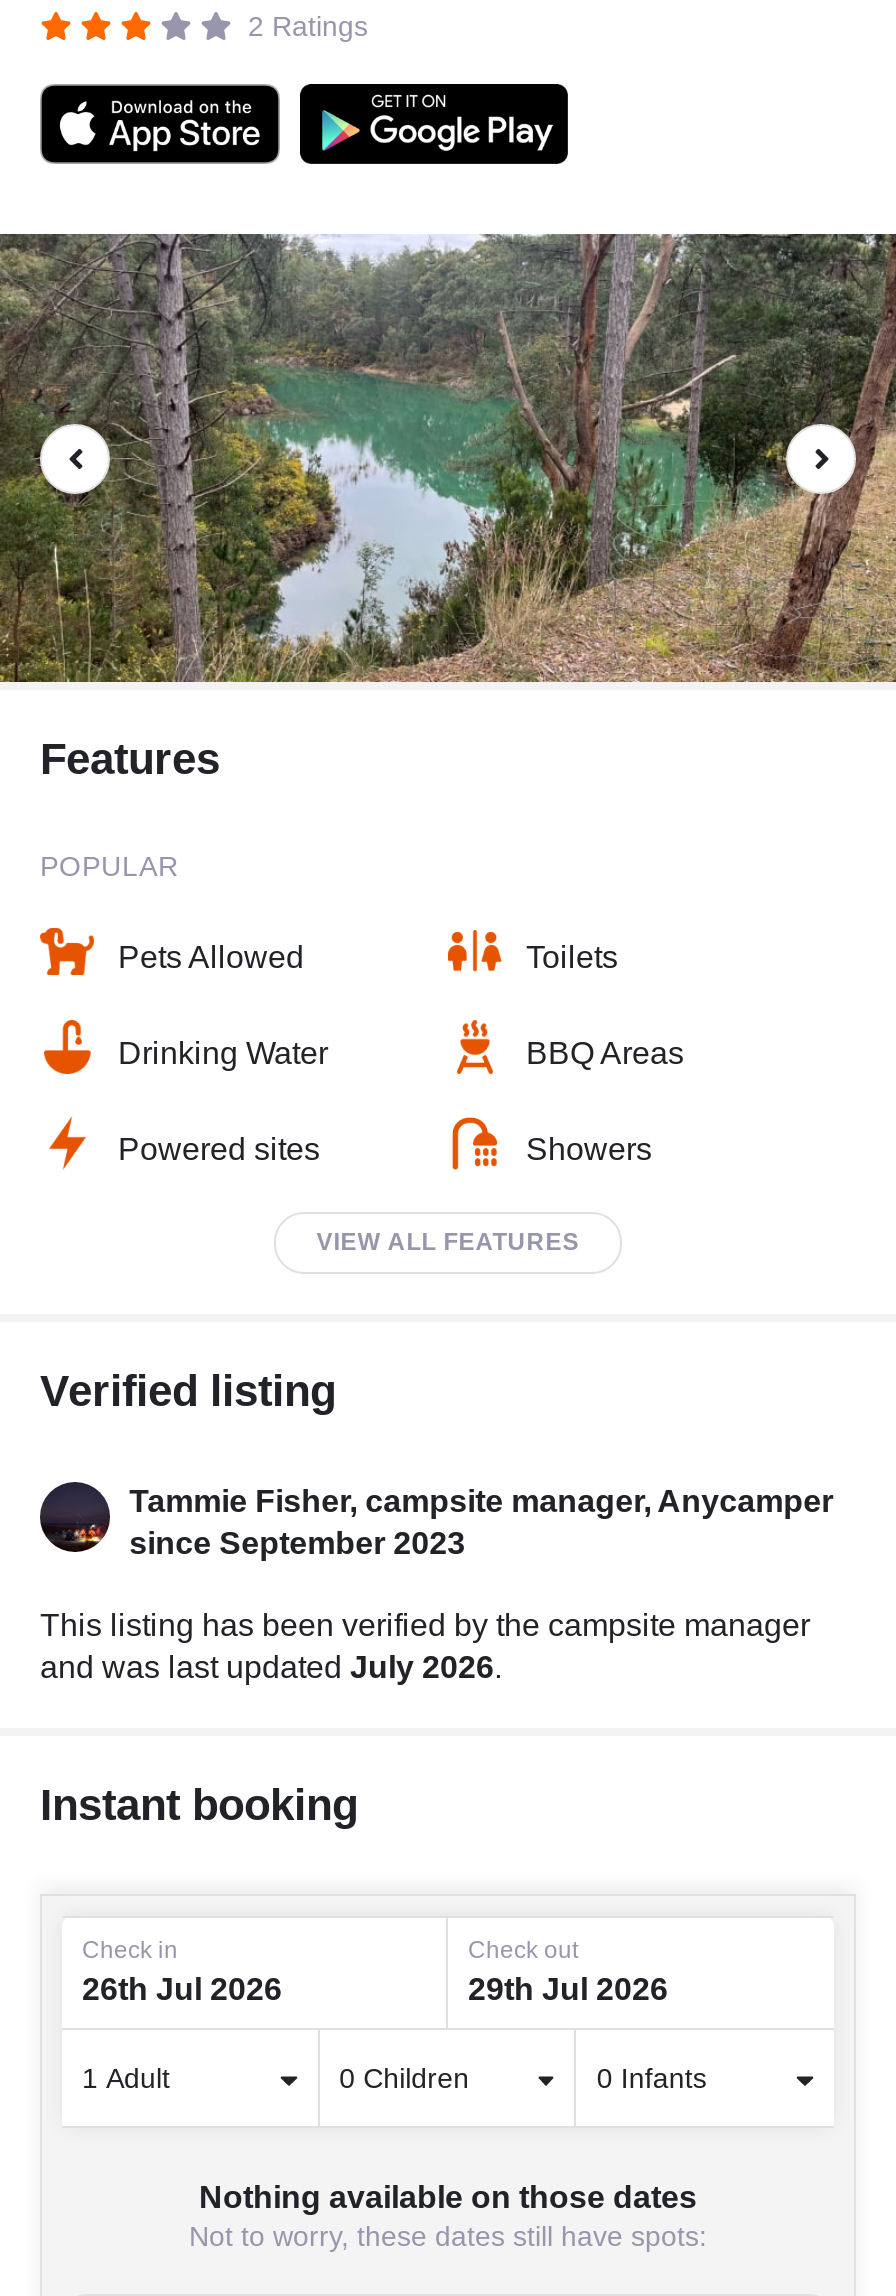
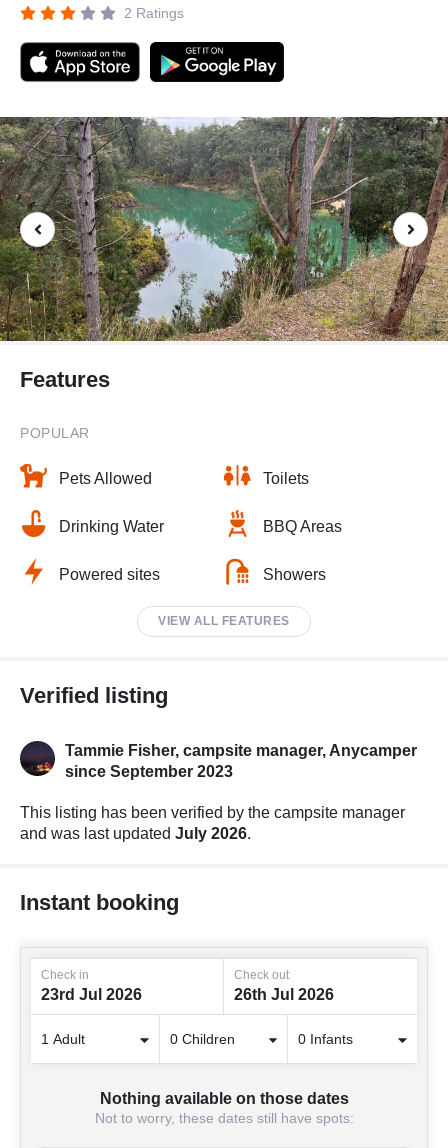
- 26th Jul 2026
+ 23rd Jul 2026

- 29th Jul 2026
+ 26th Jul 2026
